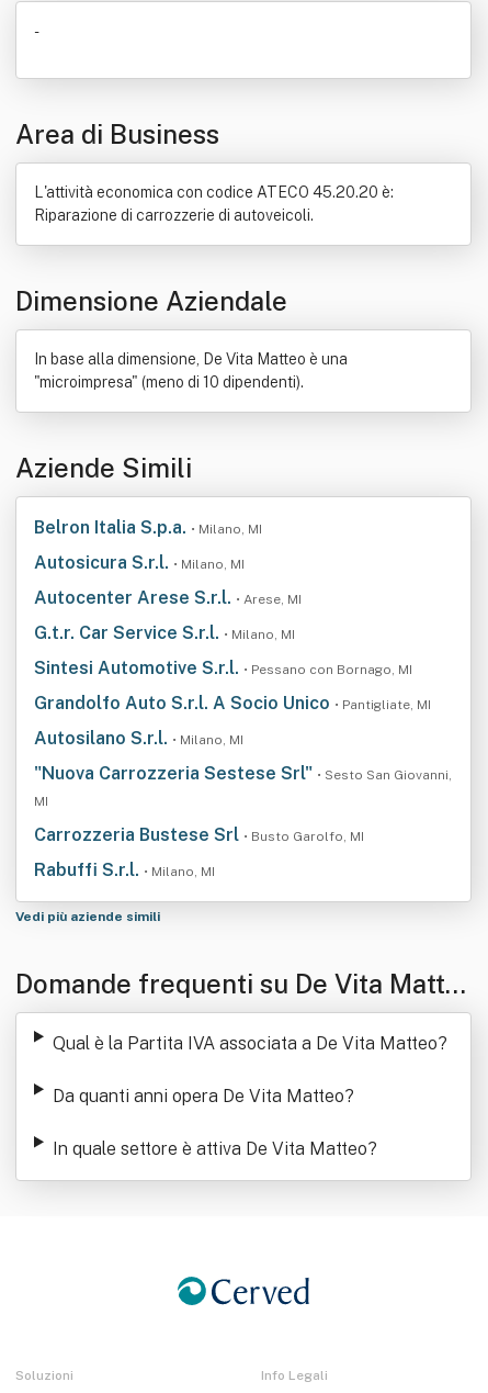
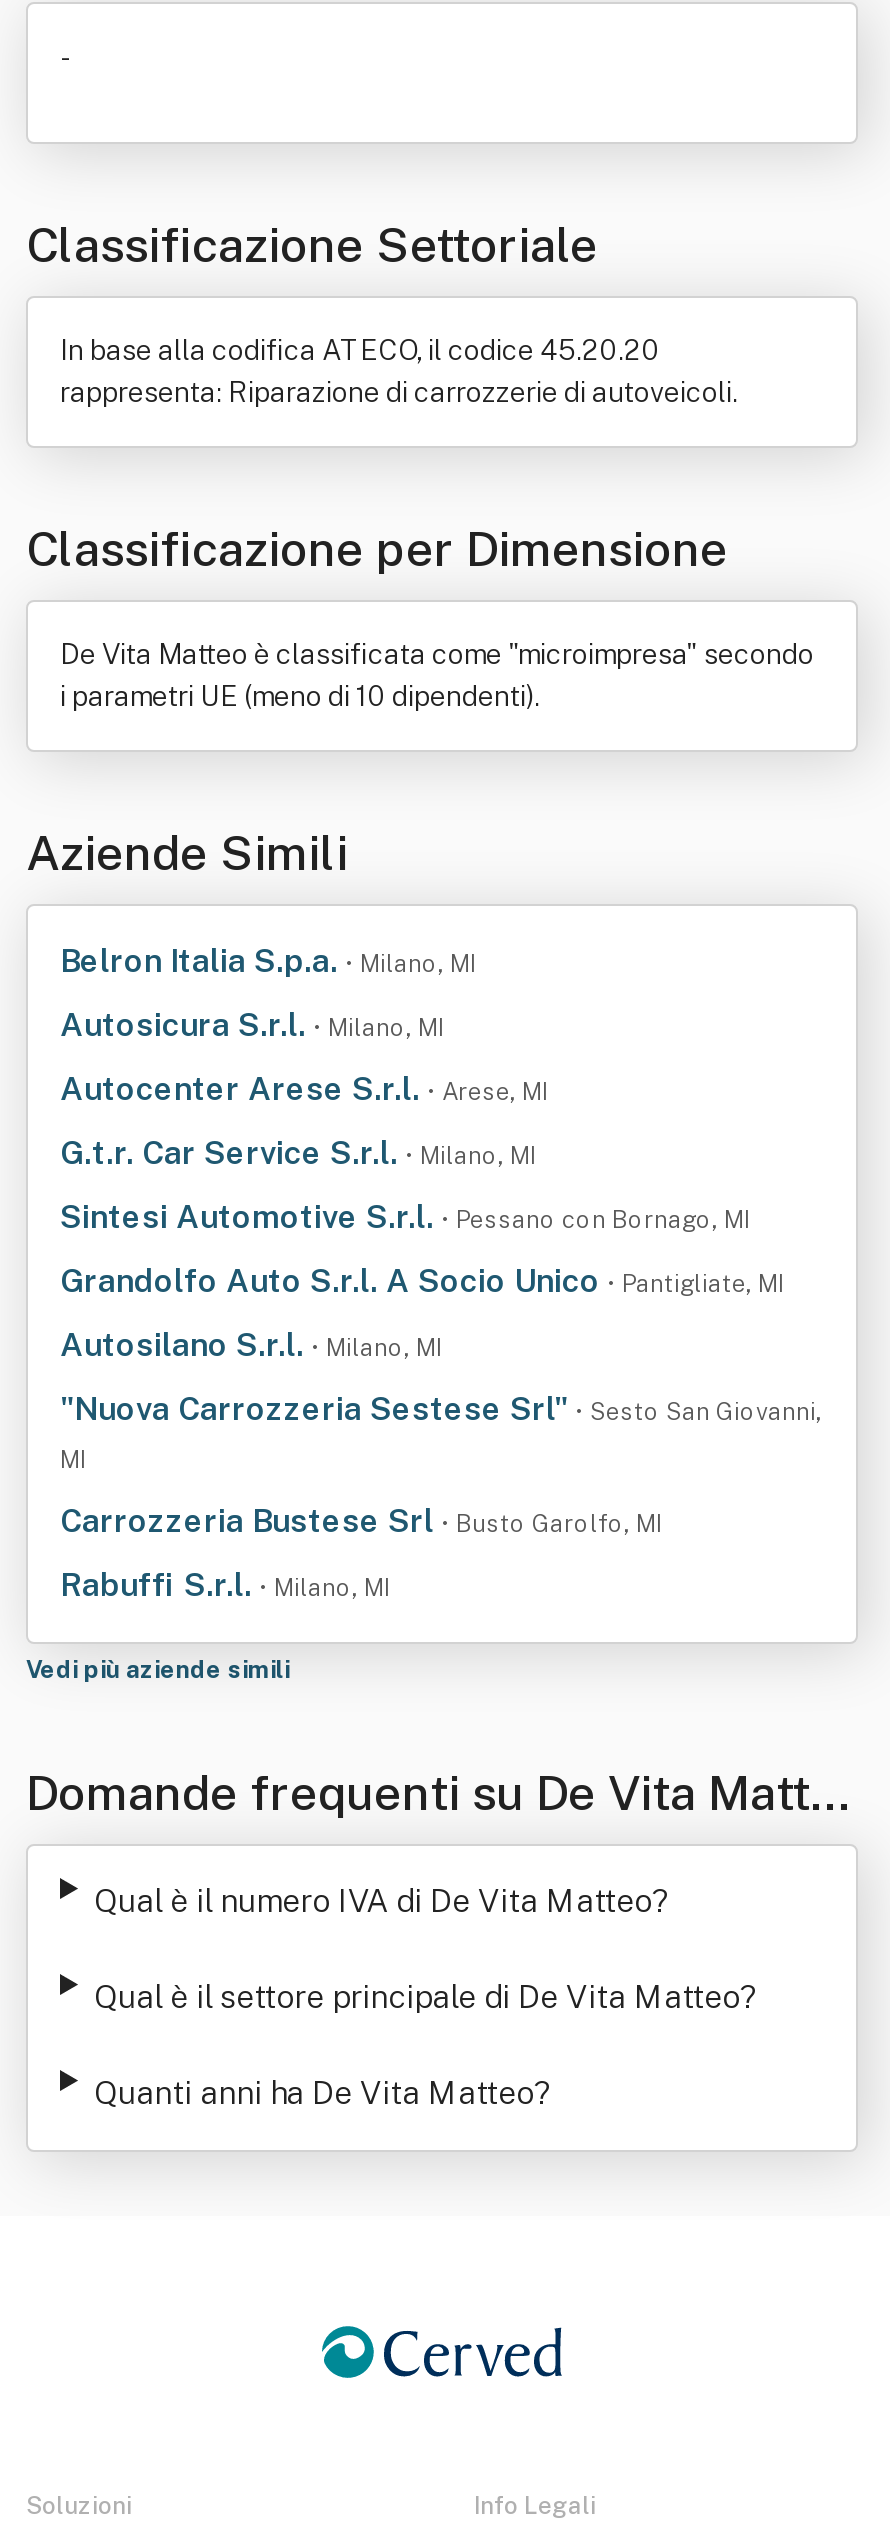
- Area di Business
+ Classificazione Settoriale

- L'attività economica con codice ATECO 45.20.20 è:
- Riparazione di carrozzerie di autoveicoli.
+ In base alla codifica ATECO, il codice 45.20.20
+ rappresenta: Riparazione di carrozzerie di autoveicoli.

- Dimensione Aziendale
+ Classificazione per Dimensione

- In base alla dimensione, De Vita Matteo è una
- "microimpresa" (meno di 10 dipendenti).
+ De Vita Matteo è classificata come "microimpresa" secondo
+ i parametri UE (meno di 10 dipendenti).

- Qual è la Partita IVA associata a De Vita Matteo?
+ Qual è il numero IVA di De Vita Matteo?

- Da quanti anni opera De Vita Matteo?
+ Qual è il settore principale di De Vita Matteo?

- In quale settore è attiva De Vita Matteo?
+ Quanti anni ha De Vita Matteo?
